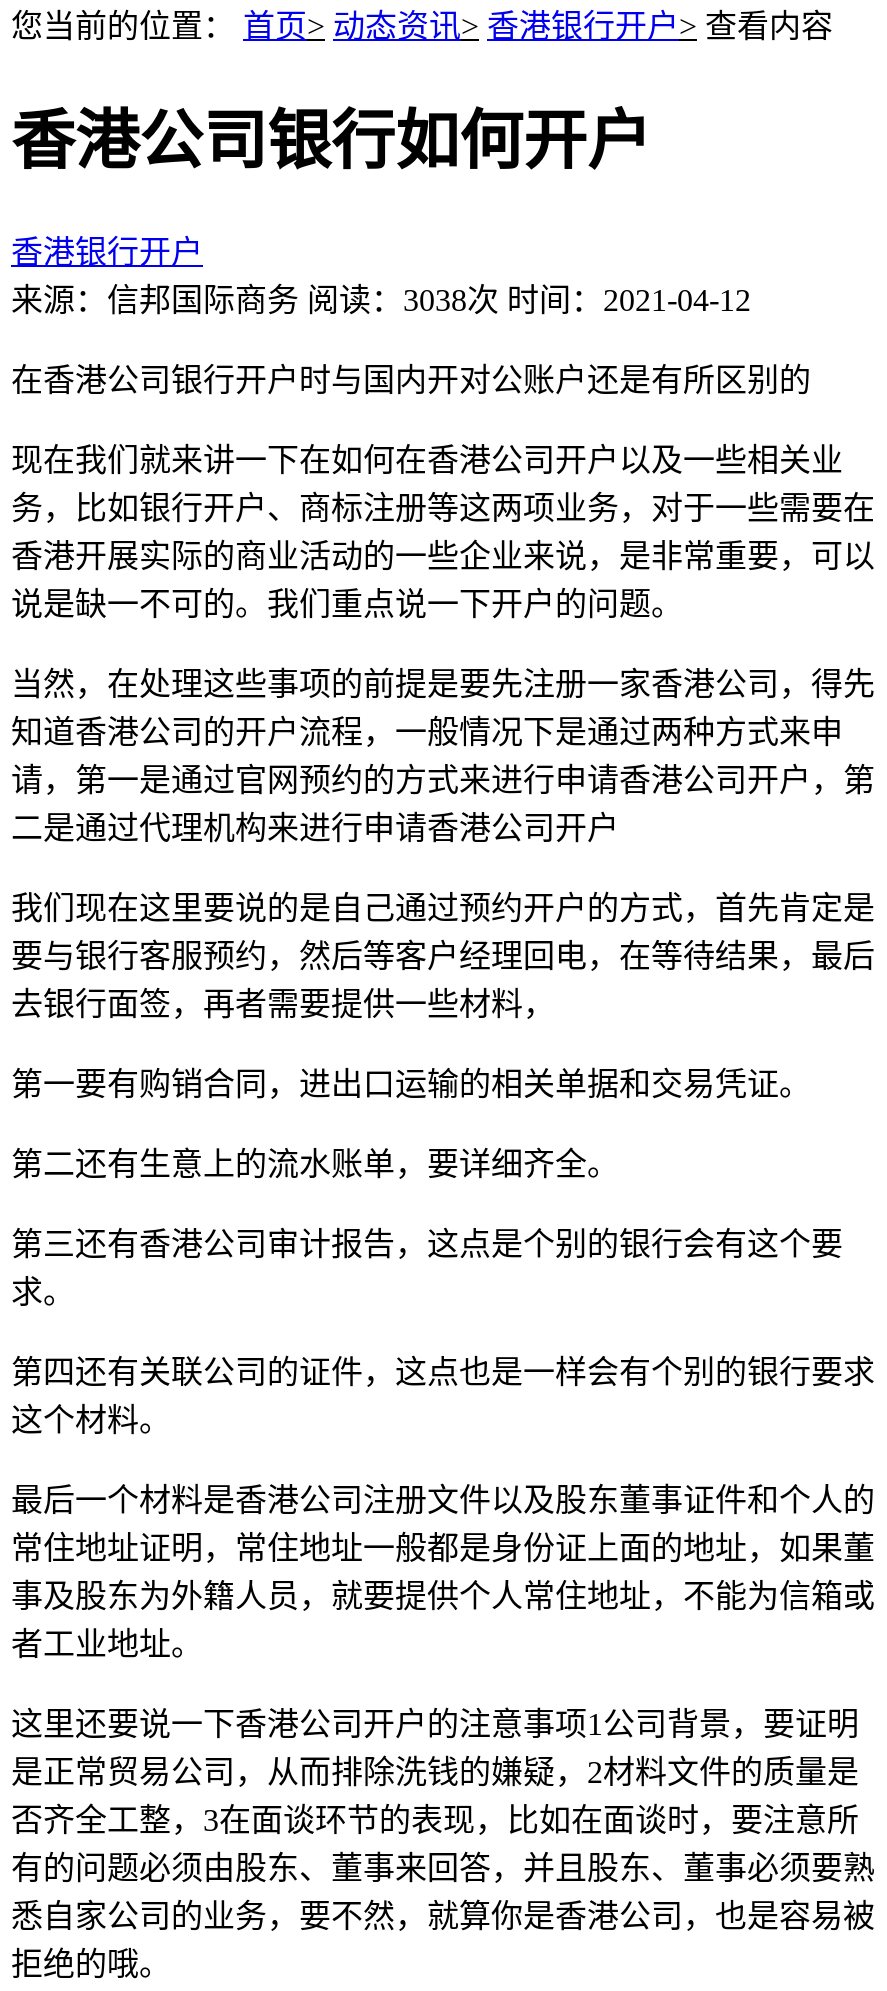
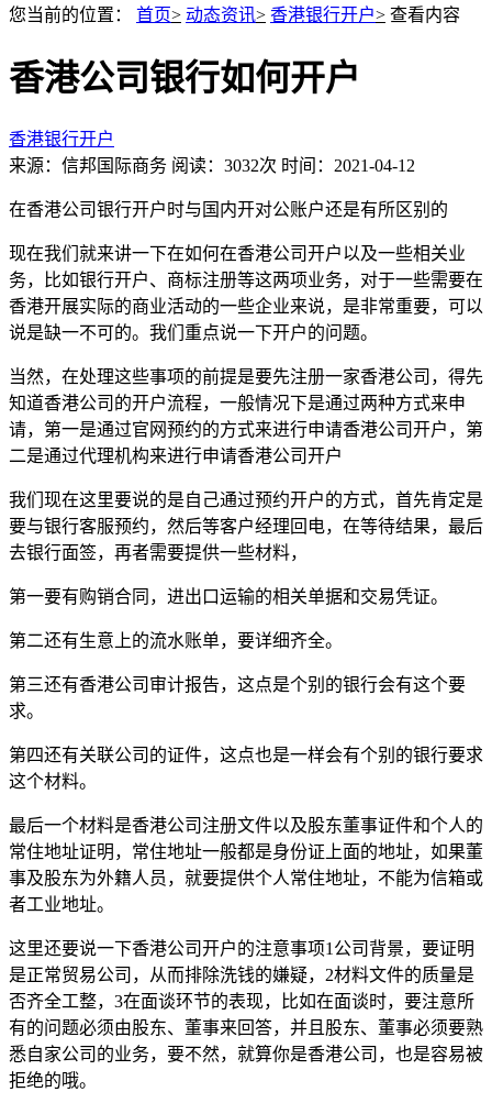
- 来源：信邦国际商务 阅读：3038次 时间：2021-04-12
+ 来源：信邦国际商务 阅读：3032次 时间：2021-04-12
